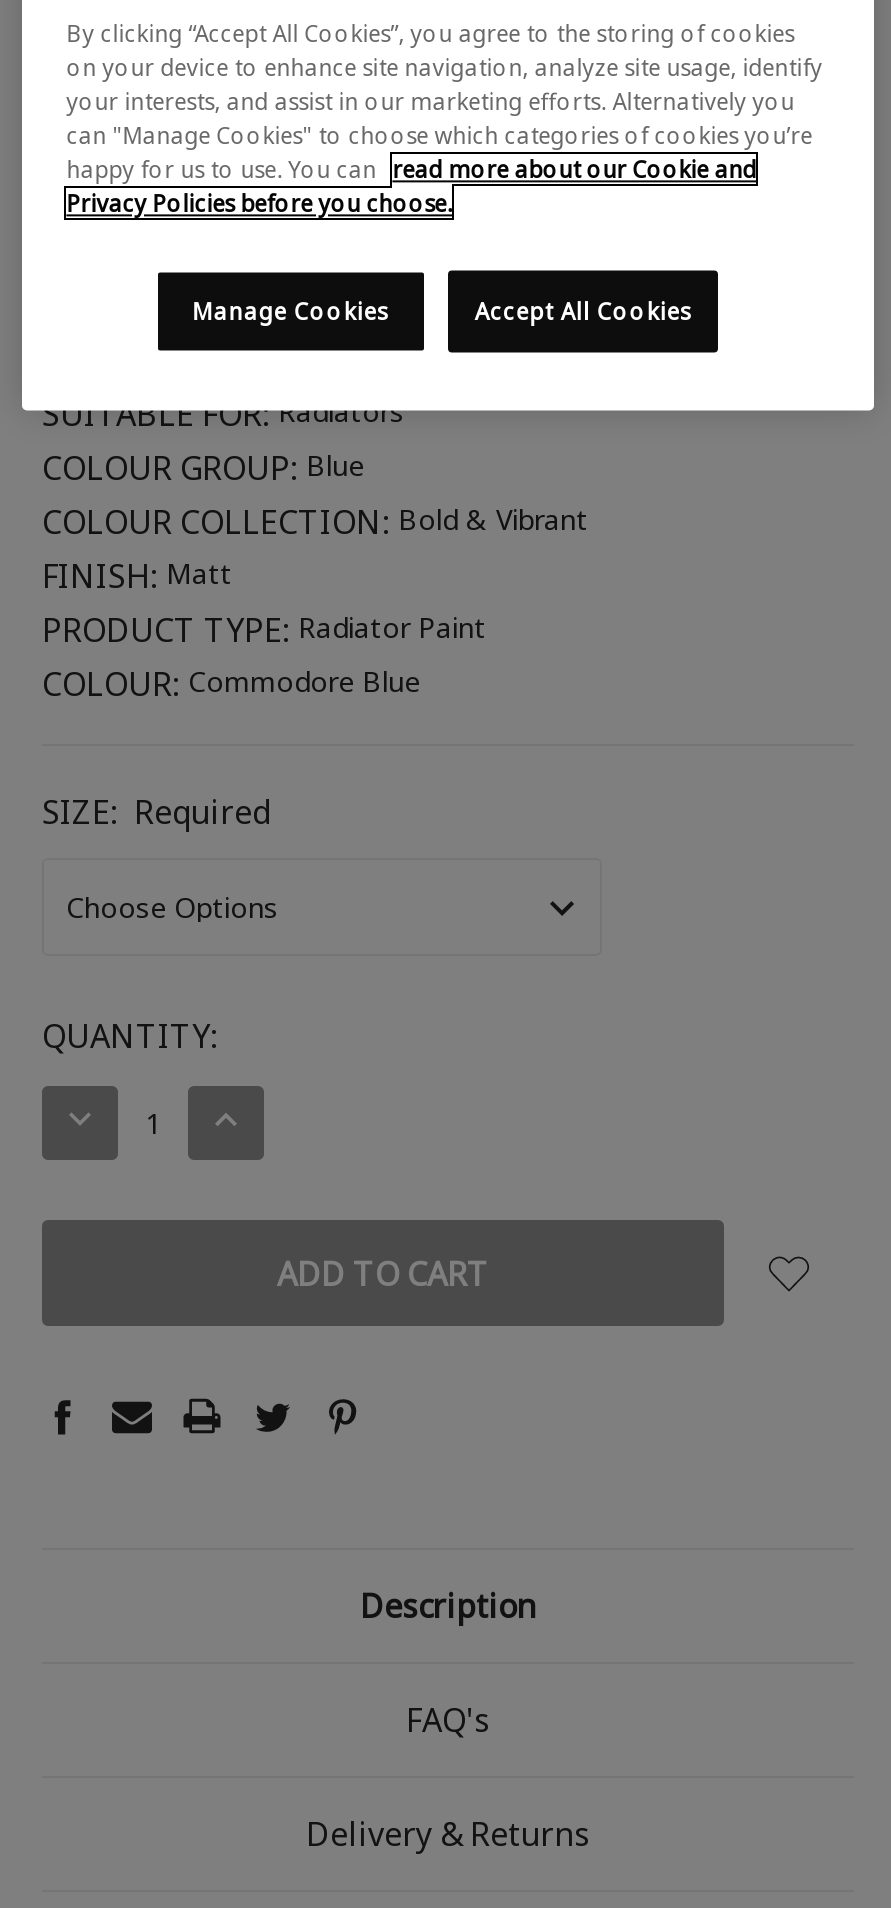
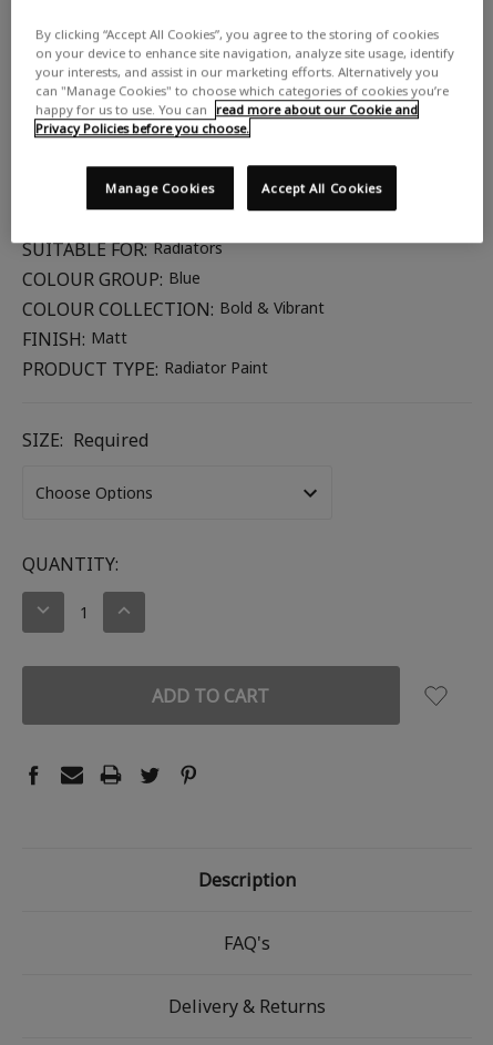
- COLOUR: Commodore Blue
